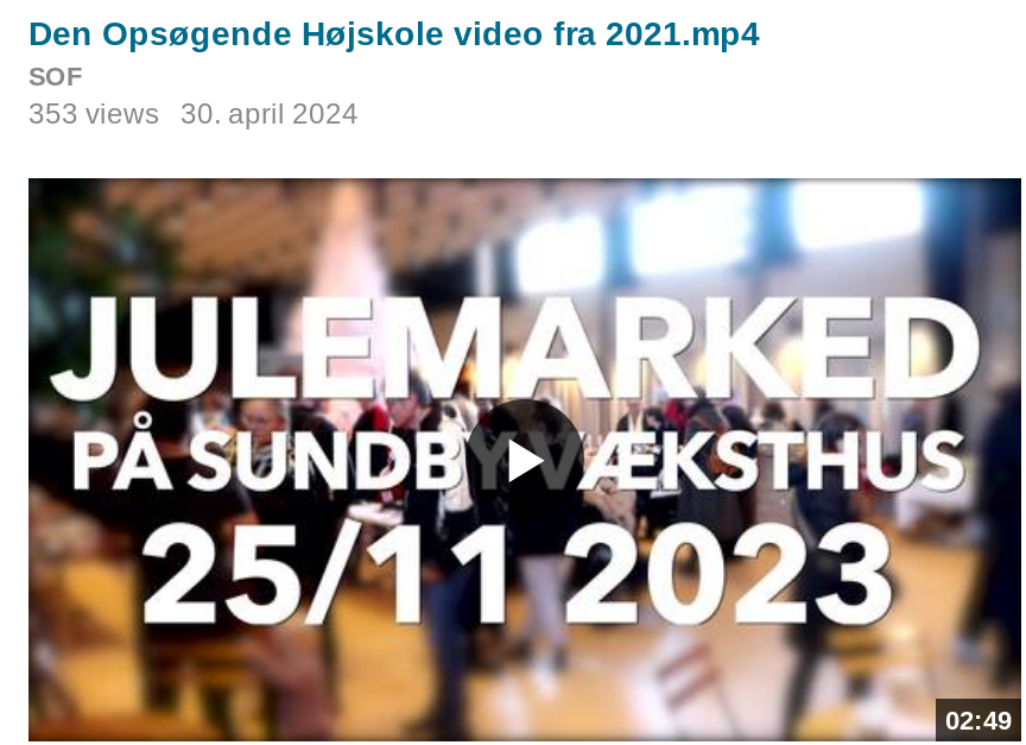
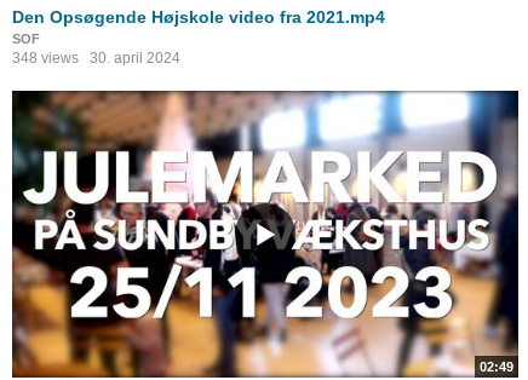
- 353 views 30. april 2024
+ 348 views 30. april 2024
